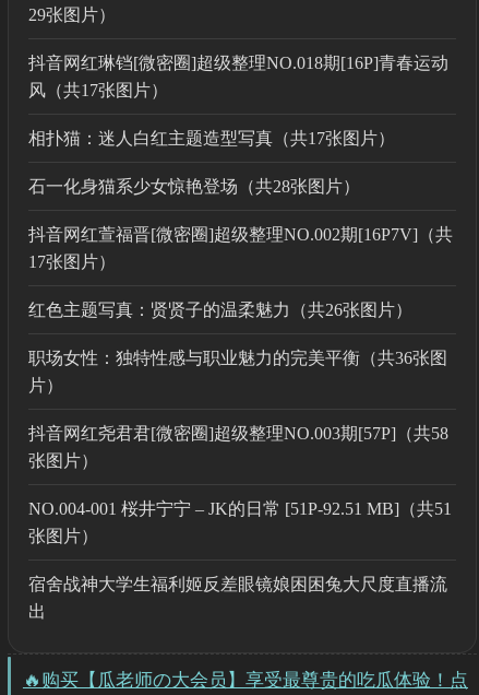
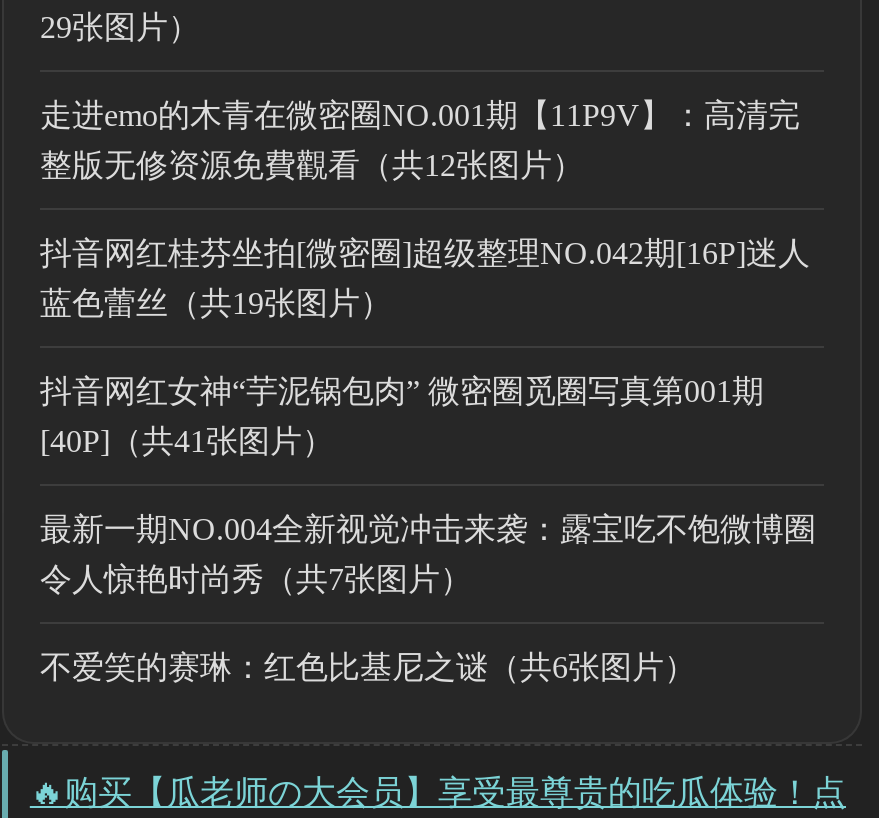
- 抖音网红琳铛[微密圈]超级整理NO.018期[16P]青春运动
- 风（共17张图片）
- 相扑猫：迷人白红主题造型写真（共17张图片）
- 石一化身猫系少女惊艳登场（共28张图片）
- 抖音网红萱福晋[微密圈]超级整理NO.002期[16P7V]（共
- 17张图片）
- 红色主题写真：贤贤子的温柔魅力（共26张图片）
- 职场女性：独特性感与职业魅力的完美平衡（共36张图
- 片）
- 抖音网红尧君君[微密圈]超级整理NO.003期[57P]（共58
- 张图片）
- NO.004-001 桜井宁宁 – JK的日常 [51P-92.51 MB]（共51
- 张图片）
- 宿舍战神大学生福利姬反差眼镜娘困困兔大尺度直播流
- 出
+ 走进emo的木青在微密圈NO.001期【11P9V】：高清完
+ 整版无修资源免費觀看（共12张图片）
+ 抖音网红桂芬坐拍[微密圈]超级整理NO.042期[16P]迷人
+ 蓝色蕾丝（共19张图片）
+ 抖音网红女神“芋泥锅包肉” 微密圈觅圈写真第001期
+ [40P]（共41张图片）
+ 最新一期NO.004全新视觉冲击来袭：露宝吃不饱微博圈
+ 令人惊艳时尚秀（共7张图片）
+ 不爱笑的赛琳：红色比基尼之谜（共6张图片）
